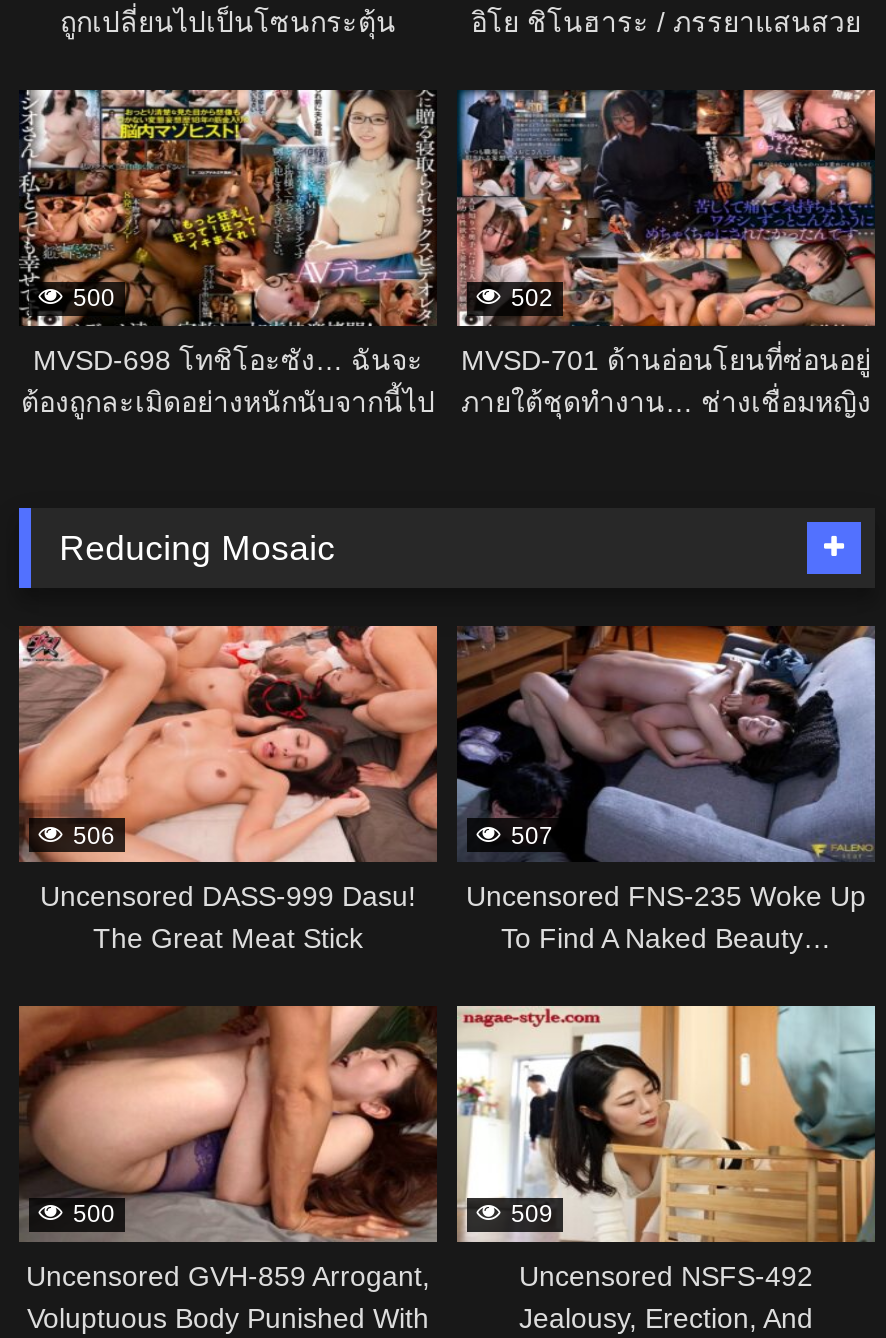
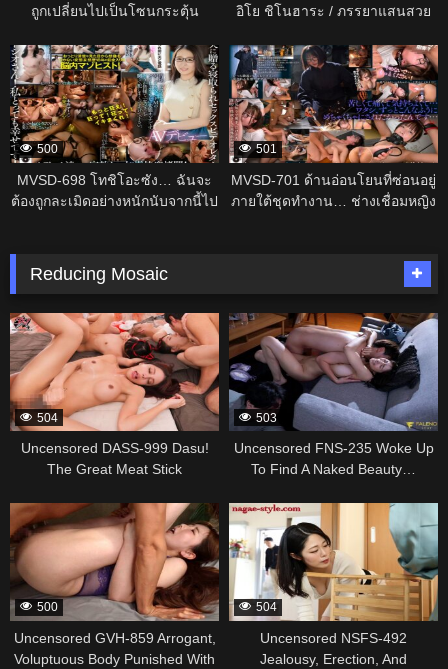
- 502
+ 501

- 506
+ 504

- 507
+ 503

- 509
+ 504
